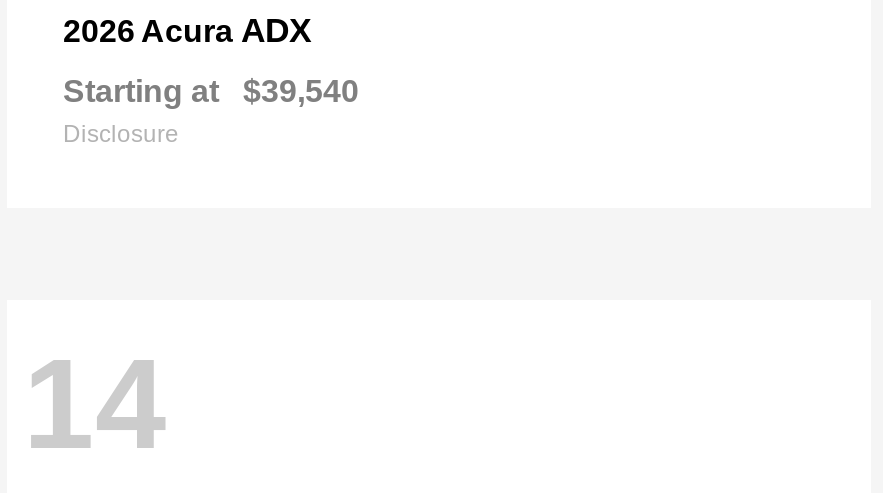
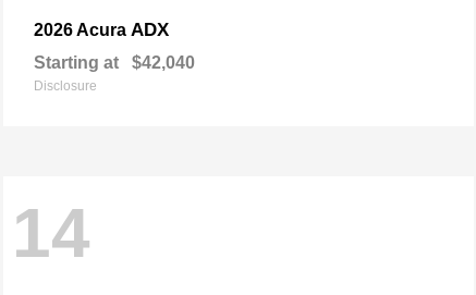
- Starting at $39,540
+ Starting at $42,040
